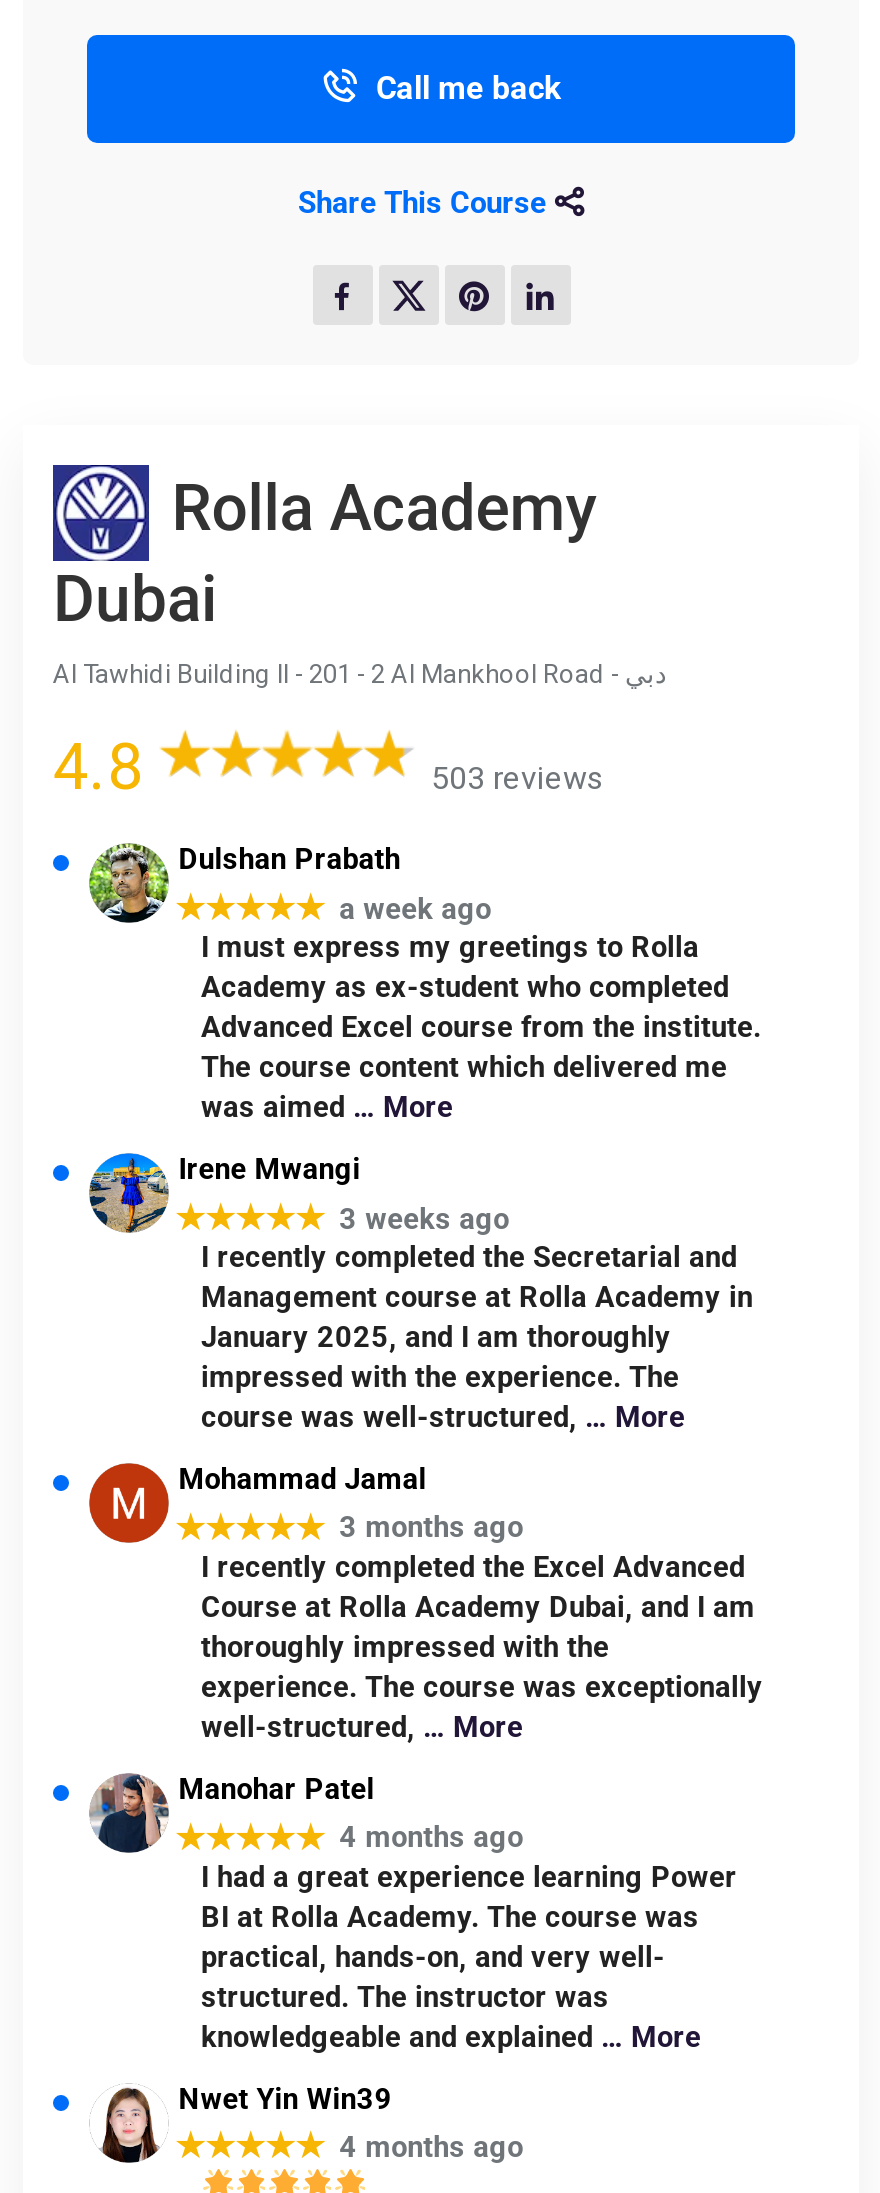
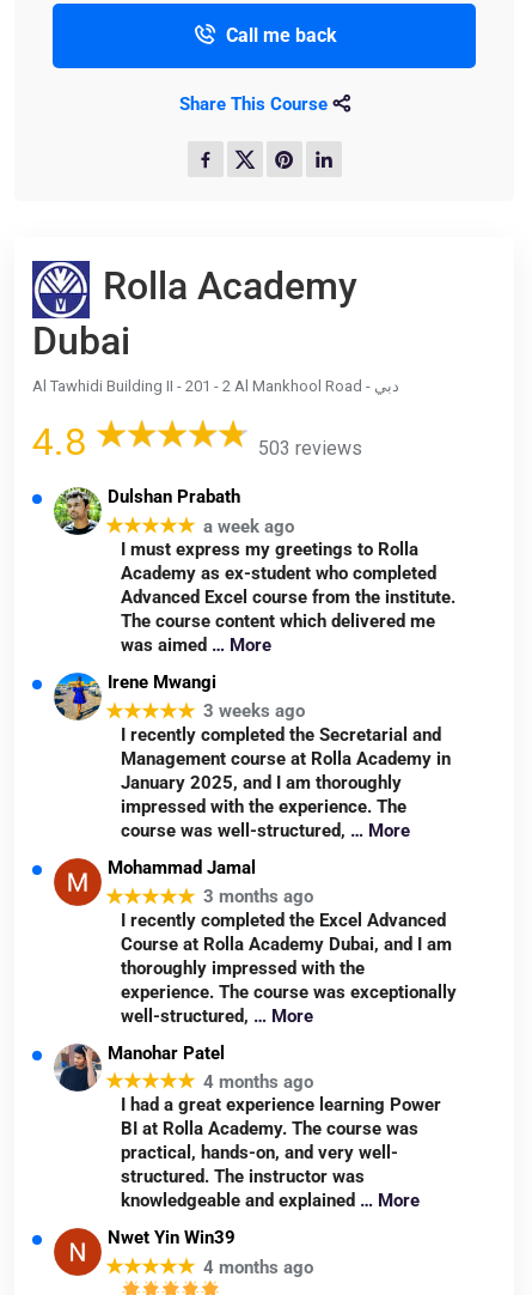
- [image]
+ [image]
